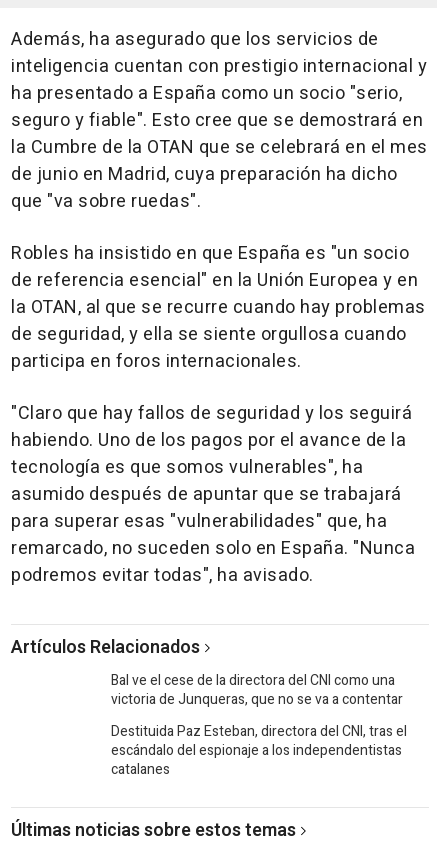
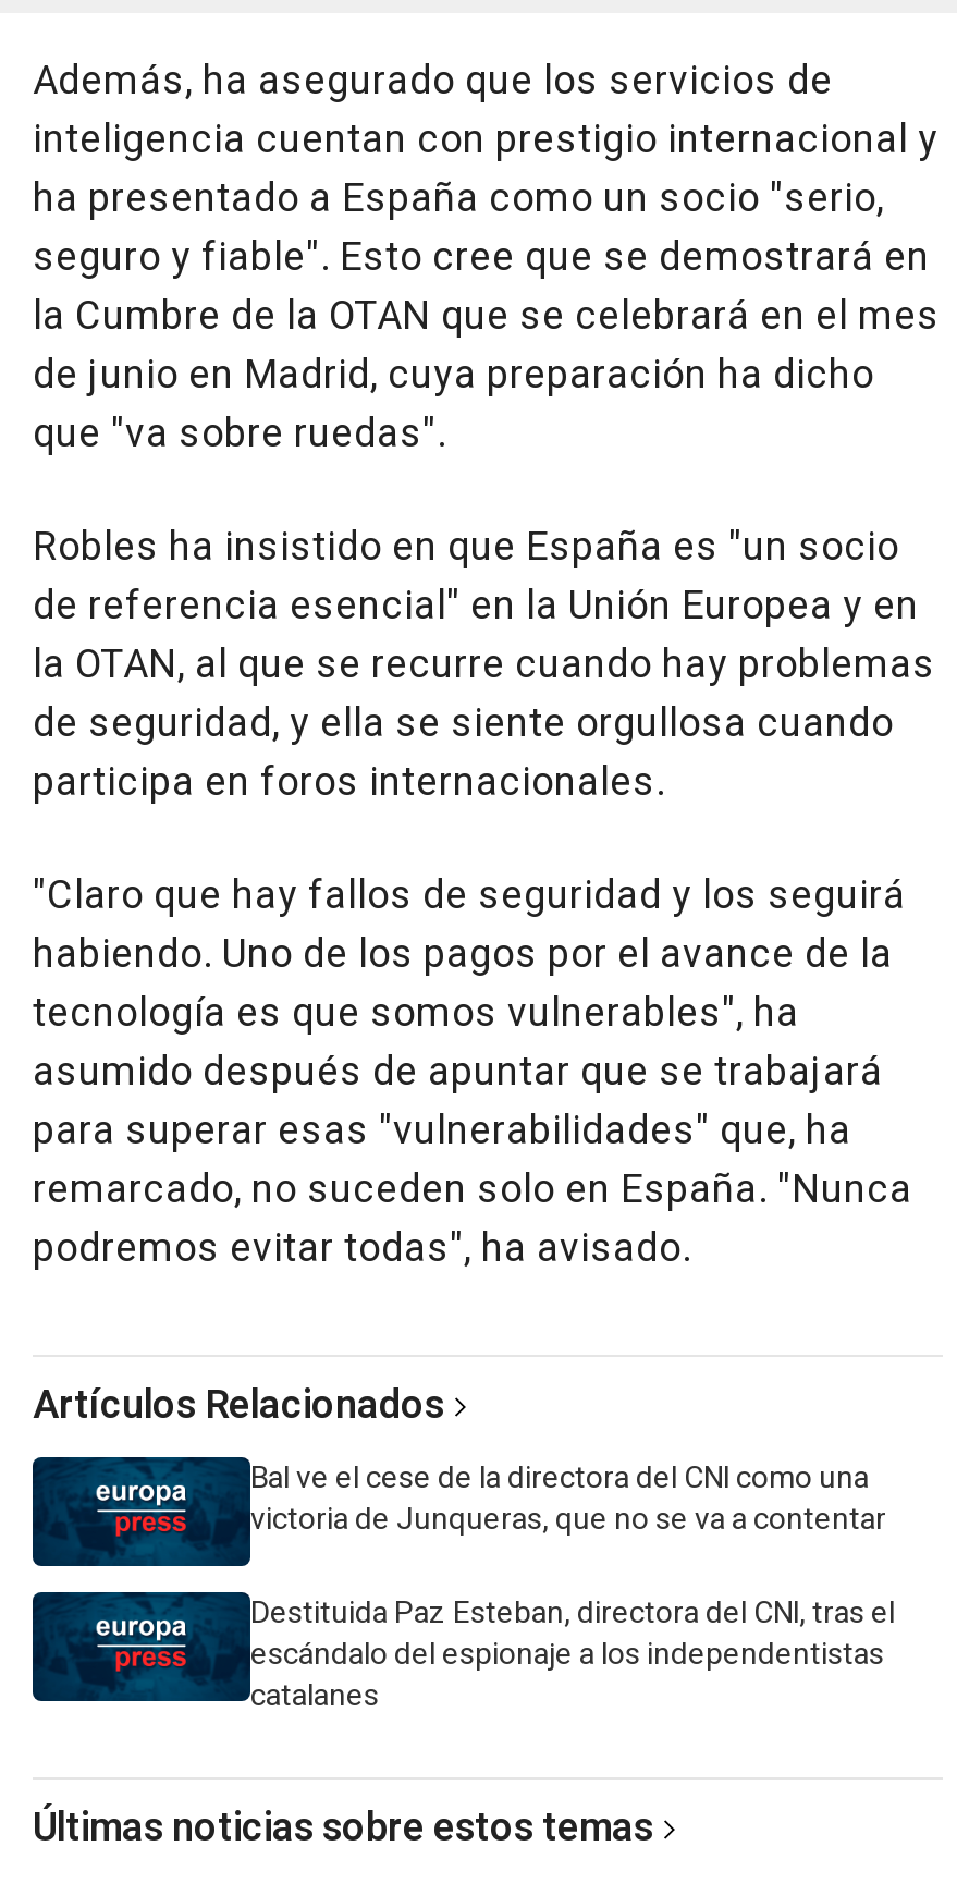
+ [image]

+ [image]
